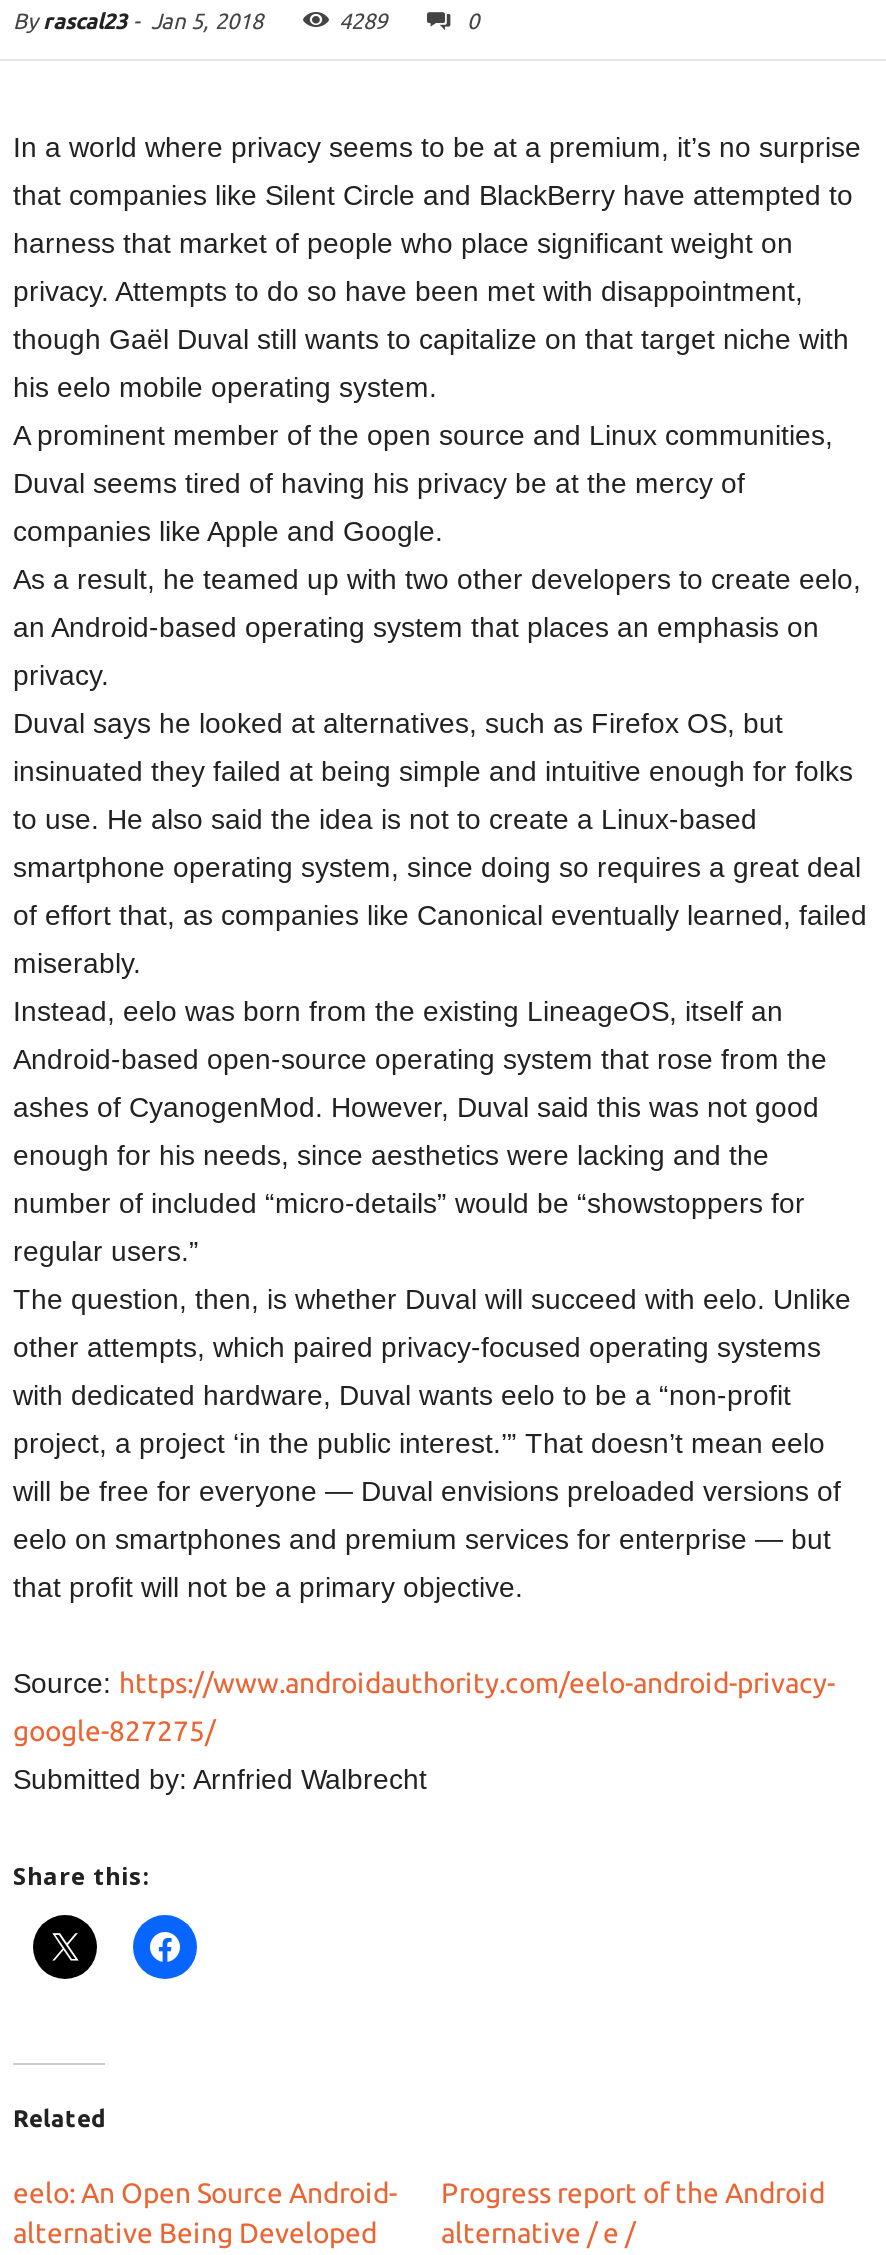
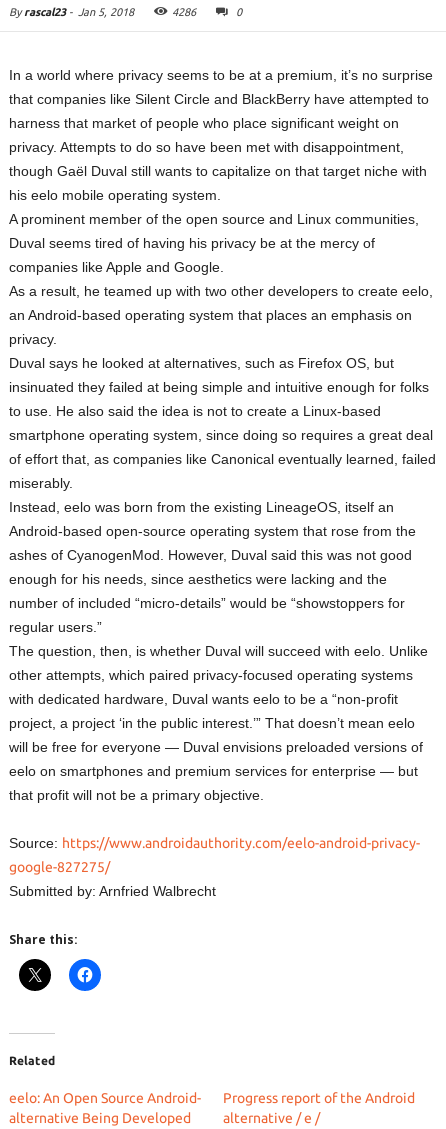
- 4289
+ 4286
